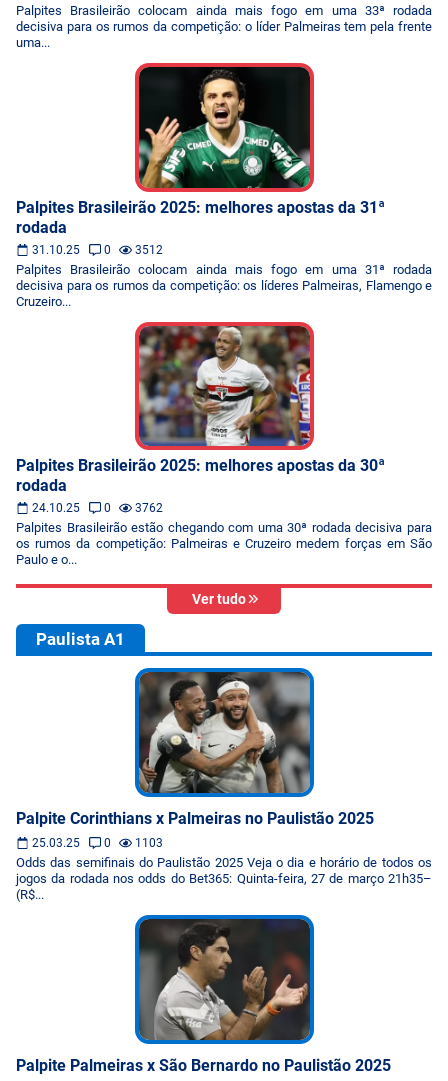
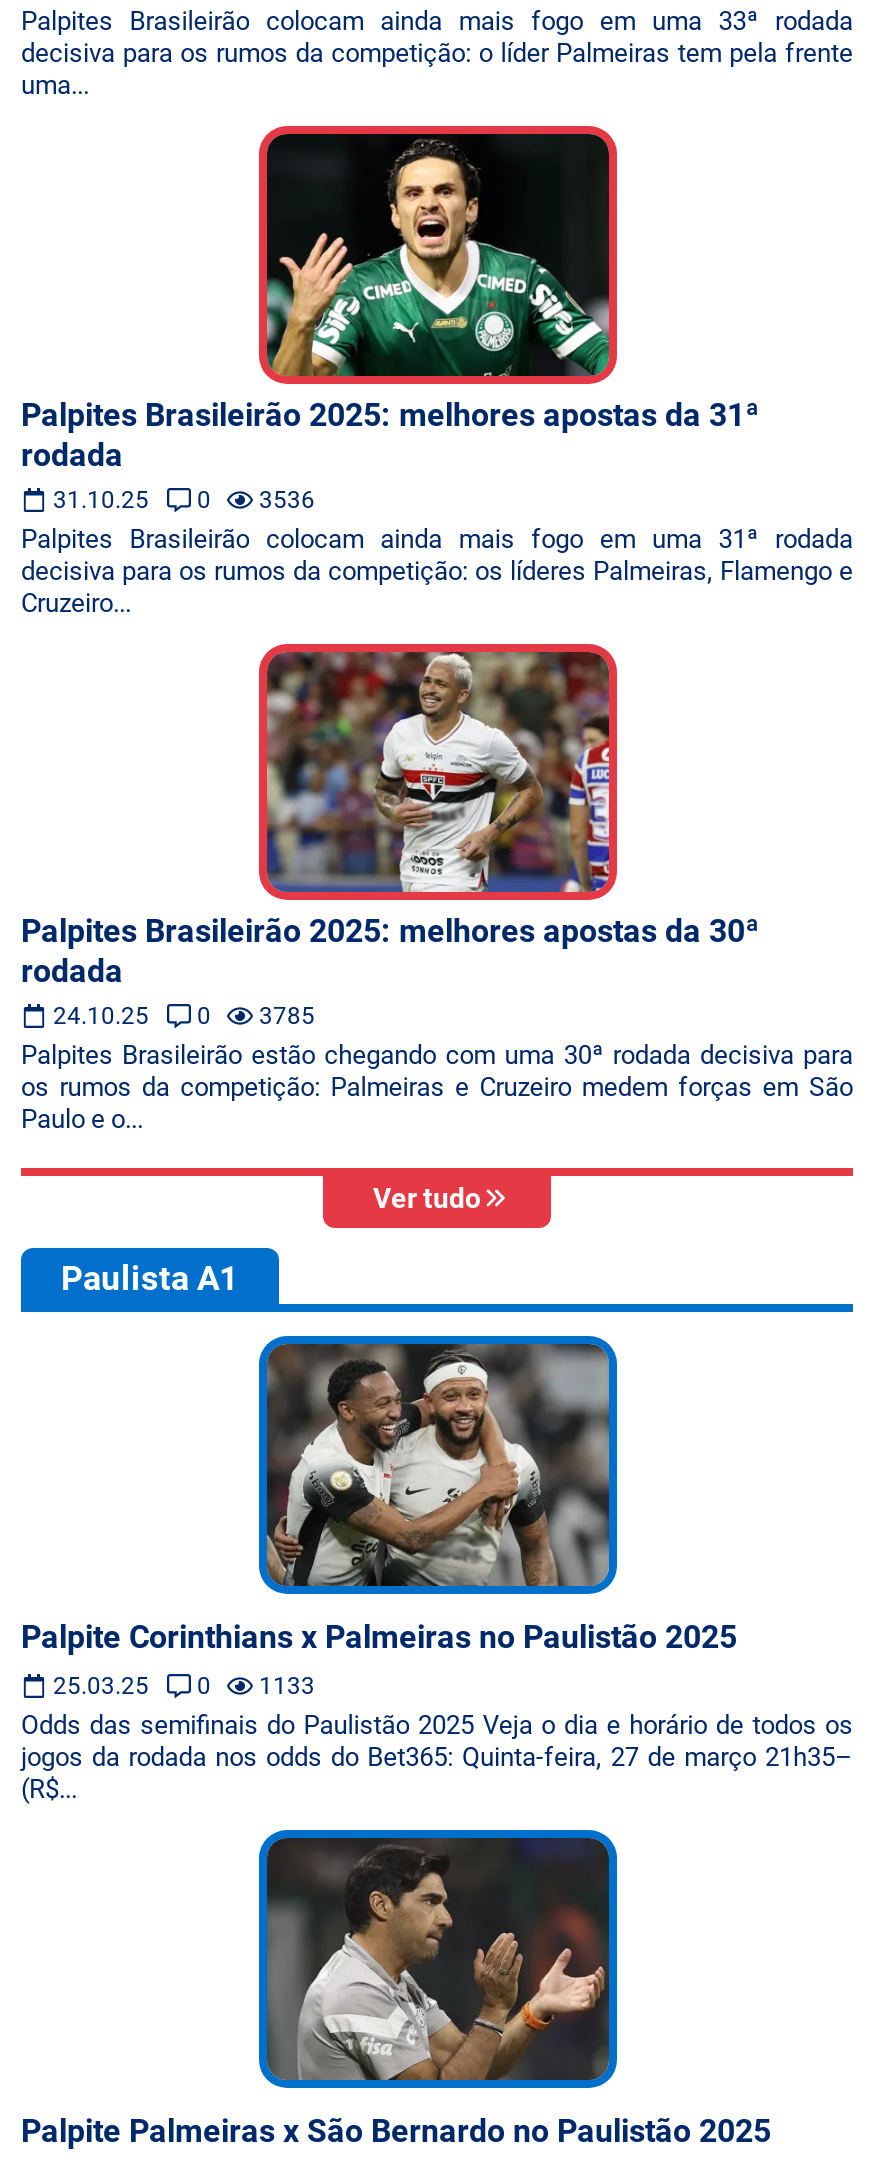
- 31.10.25 0 3512
+ 31.10.25 0 3536

- 24.10.25 0 3762
+ 24.10.25 0 3785

- 25.03.25 0 1103
+ 25.03.25 0 1133
